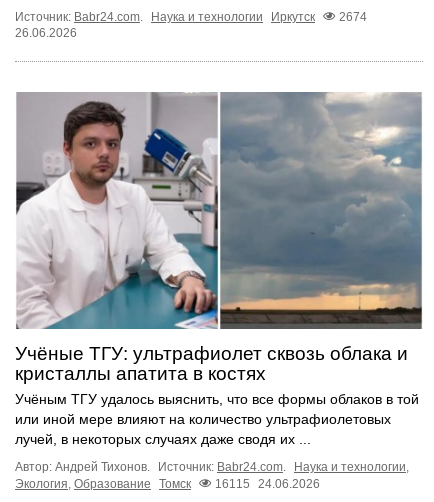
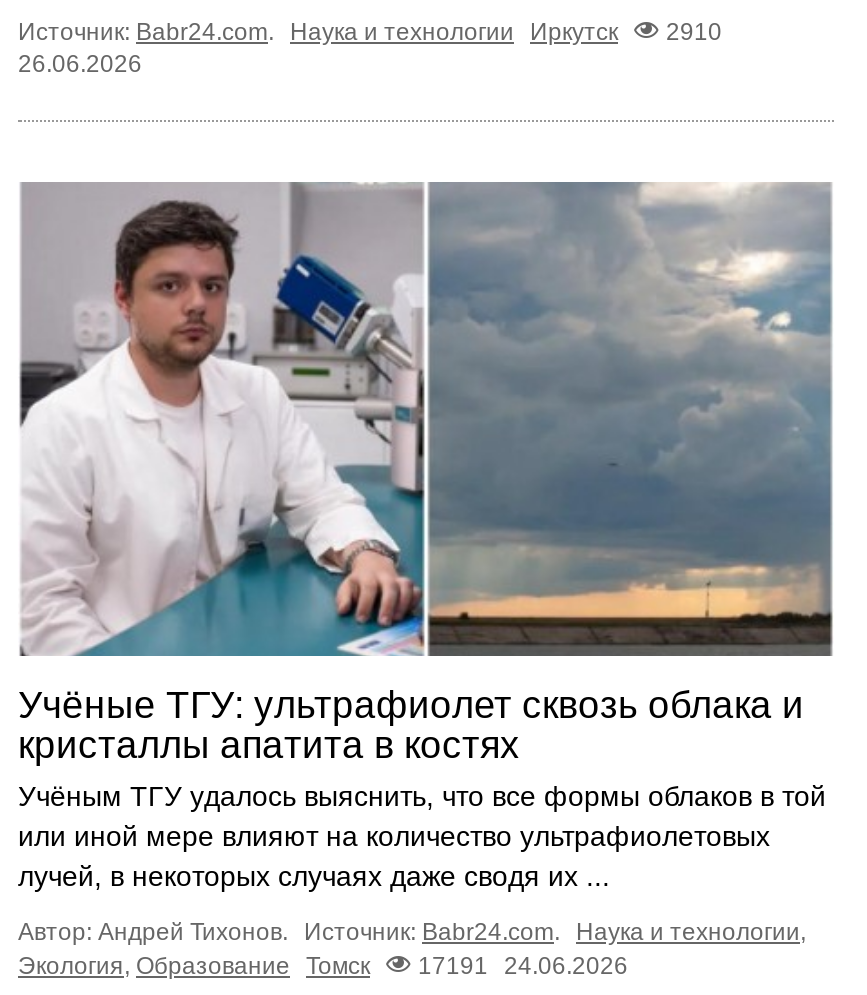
- Источник: Babr24.com. Наука и технологии Иркутск 2674
+ Источник: Babr24.com. Наука и технологии Иркутск 2910

- Экология, Образование Томск 16115 24.06.2026
+ Экология, Образование Томск 17191 24.06.2026
